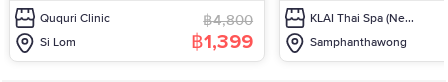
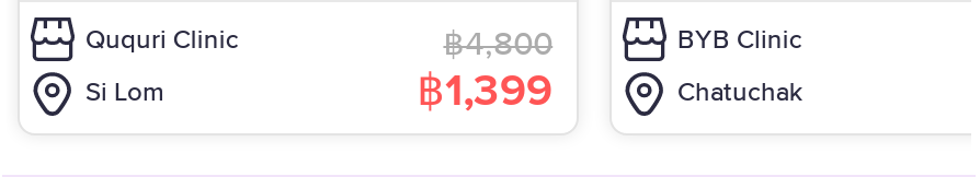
- KLAI Thai Spa (Ne...
+ BYB Clinic

- Samphanthawong
+ Chatuchak
